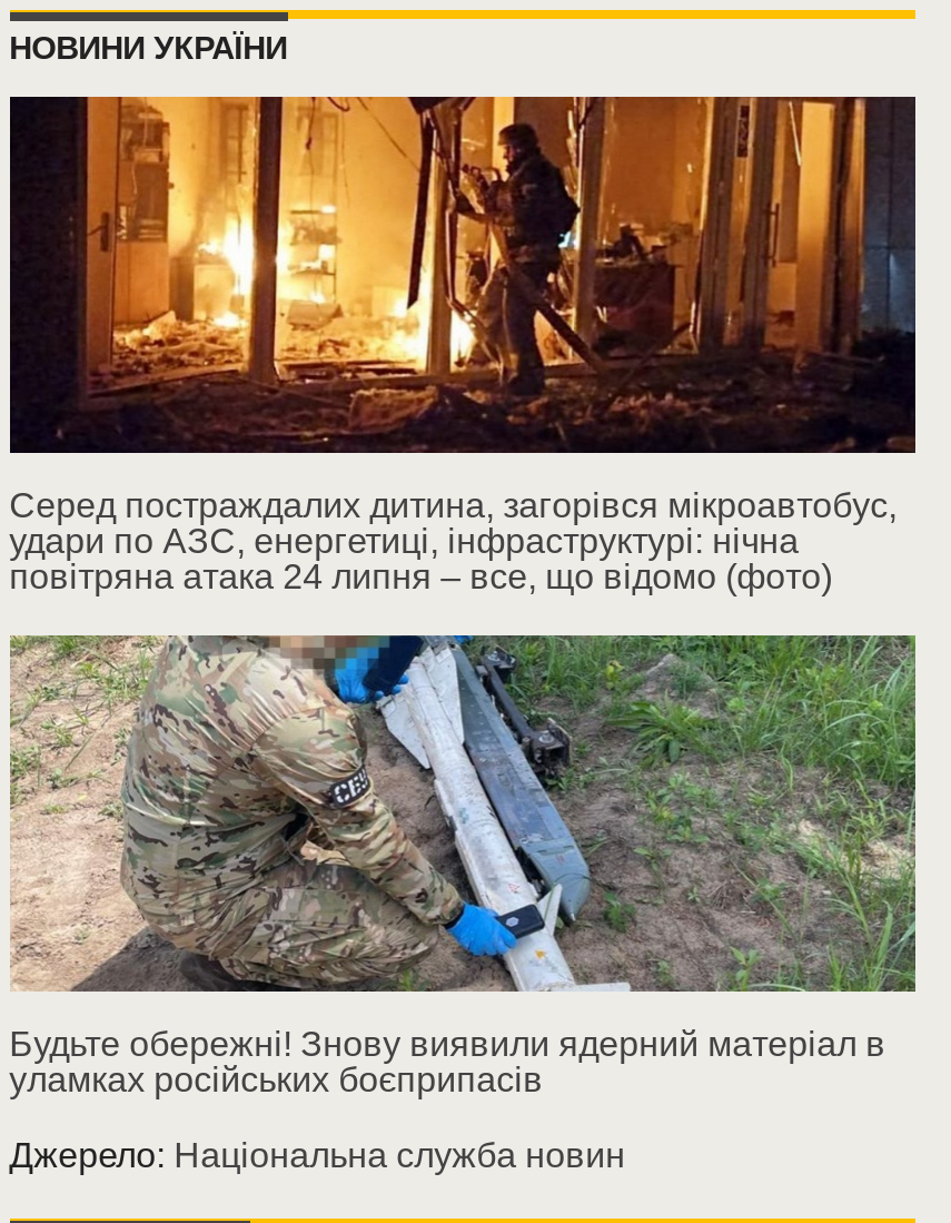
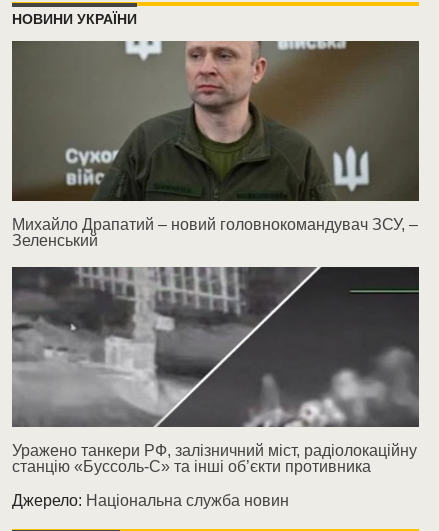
- [image]
- Серед постраждалих дитина, загорівся мікроавтобус,
- удари по АЗС, енергетиці, інфраструктурі: нічна
- повітряна атака 24 липня – все, що відомо (фото)
+ [image]
+ Михайло Драпатий – новий головнокомандувач ЗСУ, –
+ Зеленський

- [image]
- Будьте обережні! Знову виявили ядерний матеріал в
- уламках російських боєприпасів
+ [image]
+ Уражено танкери РФ, залізничний міст, радіолокаційну
+ станцію «Буссоль-С» та інші об’єкти противника
